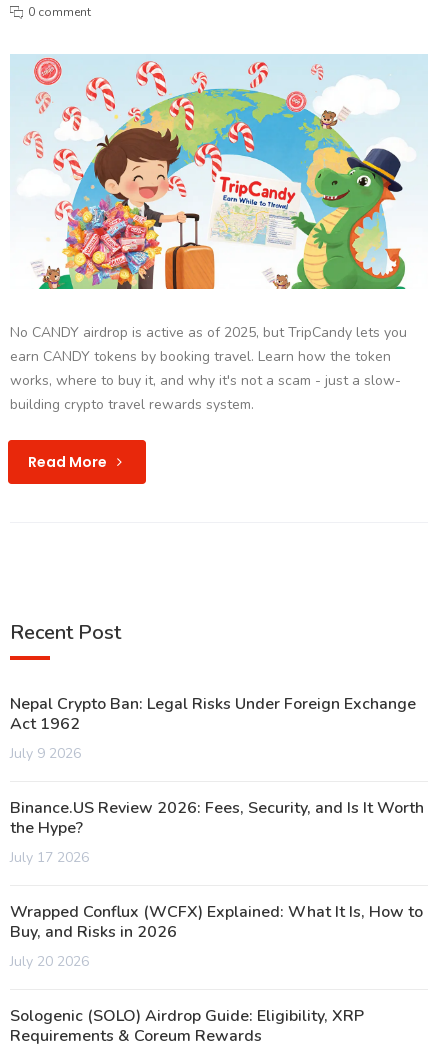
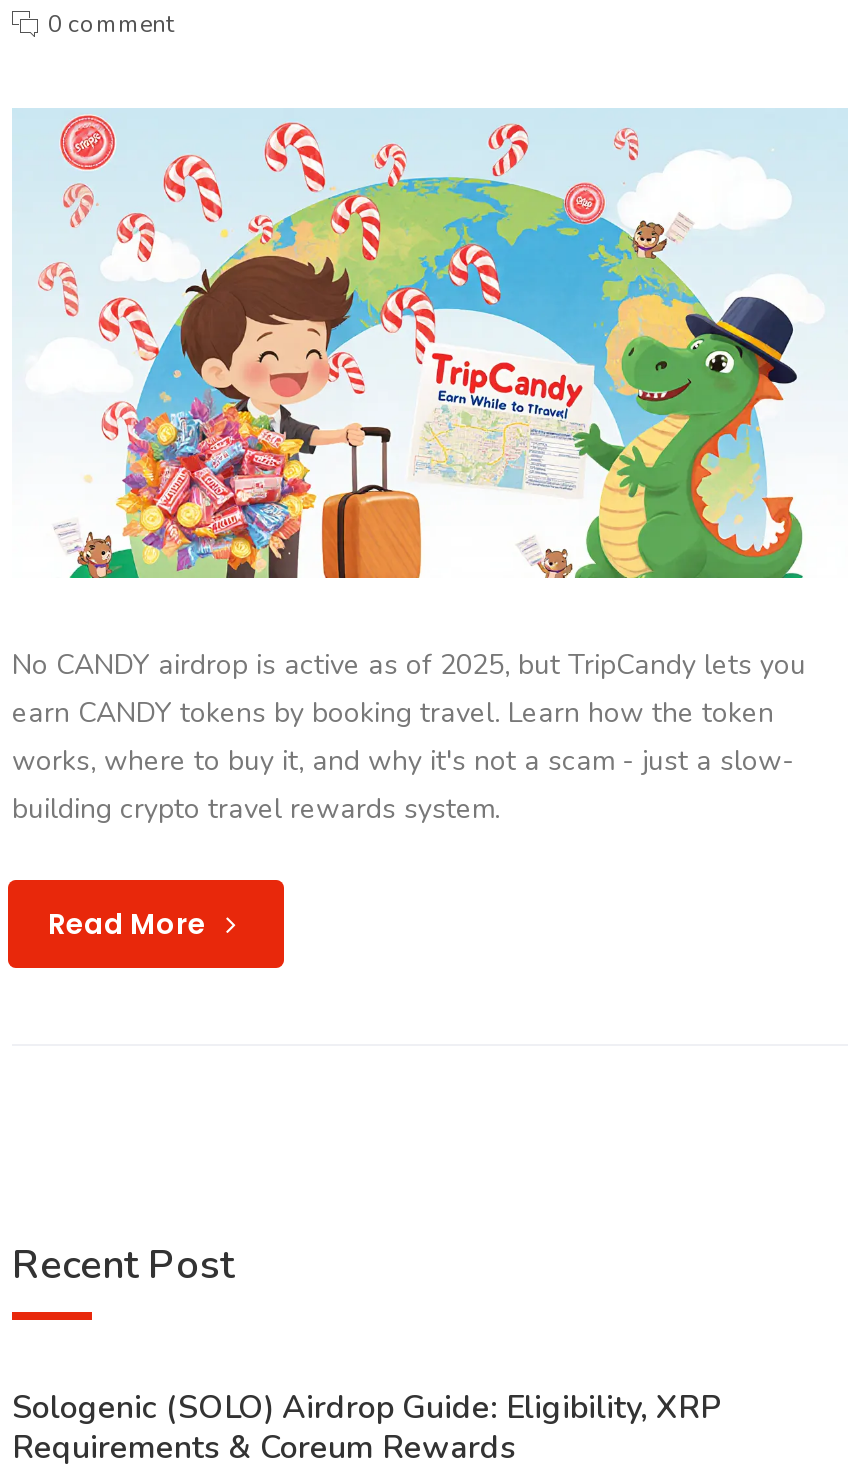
- Nepal Crypto Ban: Legal Risks Under Foreign Exchange
- Act 1962
- July 9 2026
- Binance.US Review 2026: Fees, Security, and Is It Worth
- the Hype?
- July 17 2026
- Wrapped Conflux (WCFX) Explained: What It Is, How to
- Buy, and Risks in 2026
- July 20 2026
